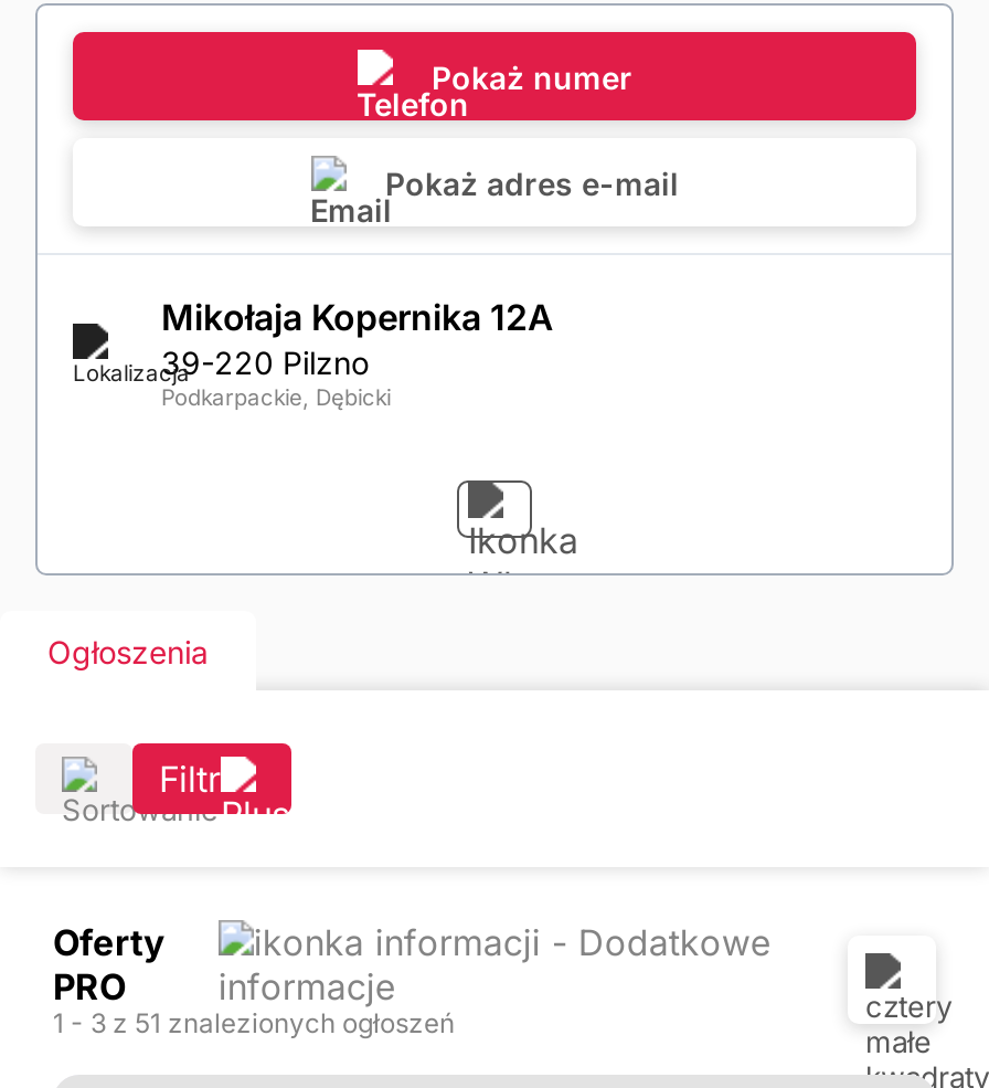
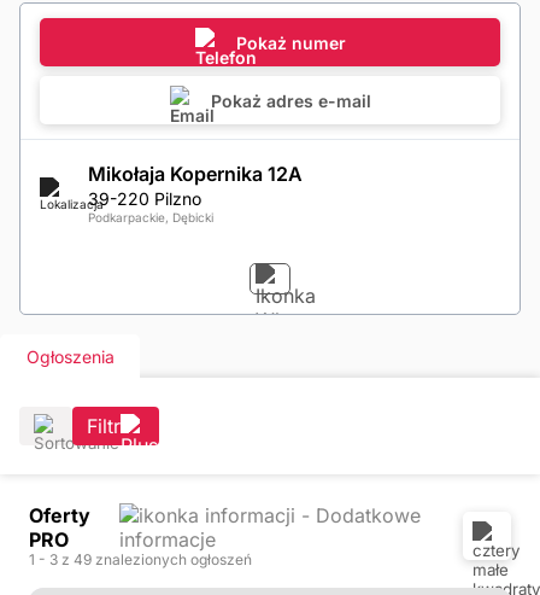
- 1 - 3 z 51 znalezionych ogłoszeń
+ 1 - 3 z 49 znalezionych ogłoszeń
